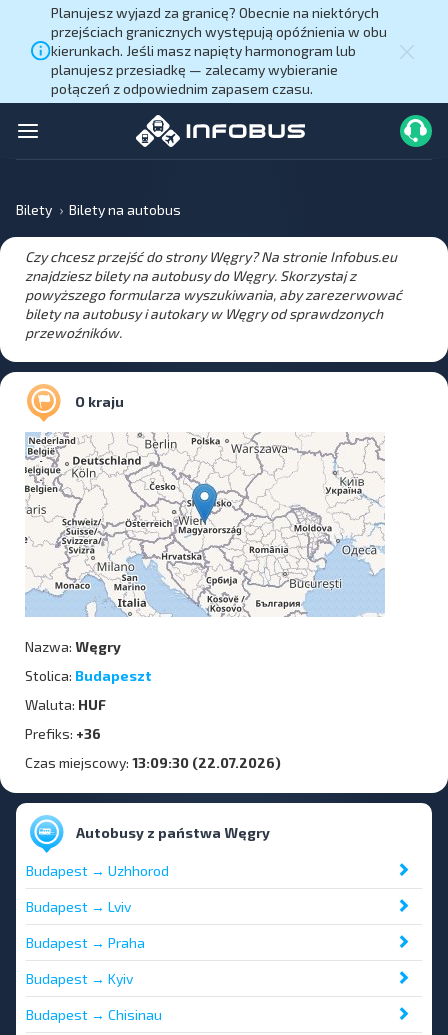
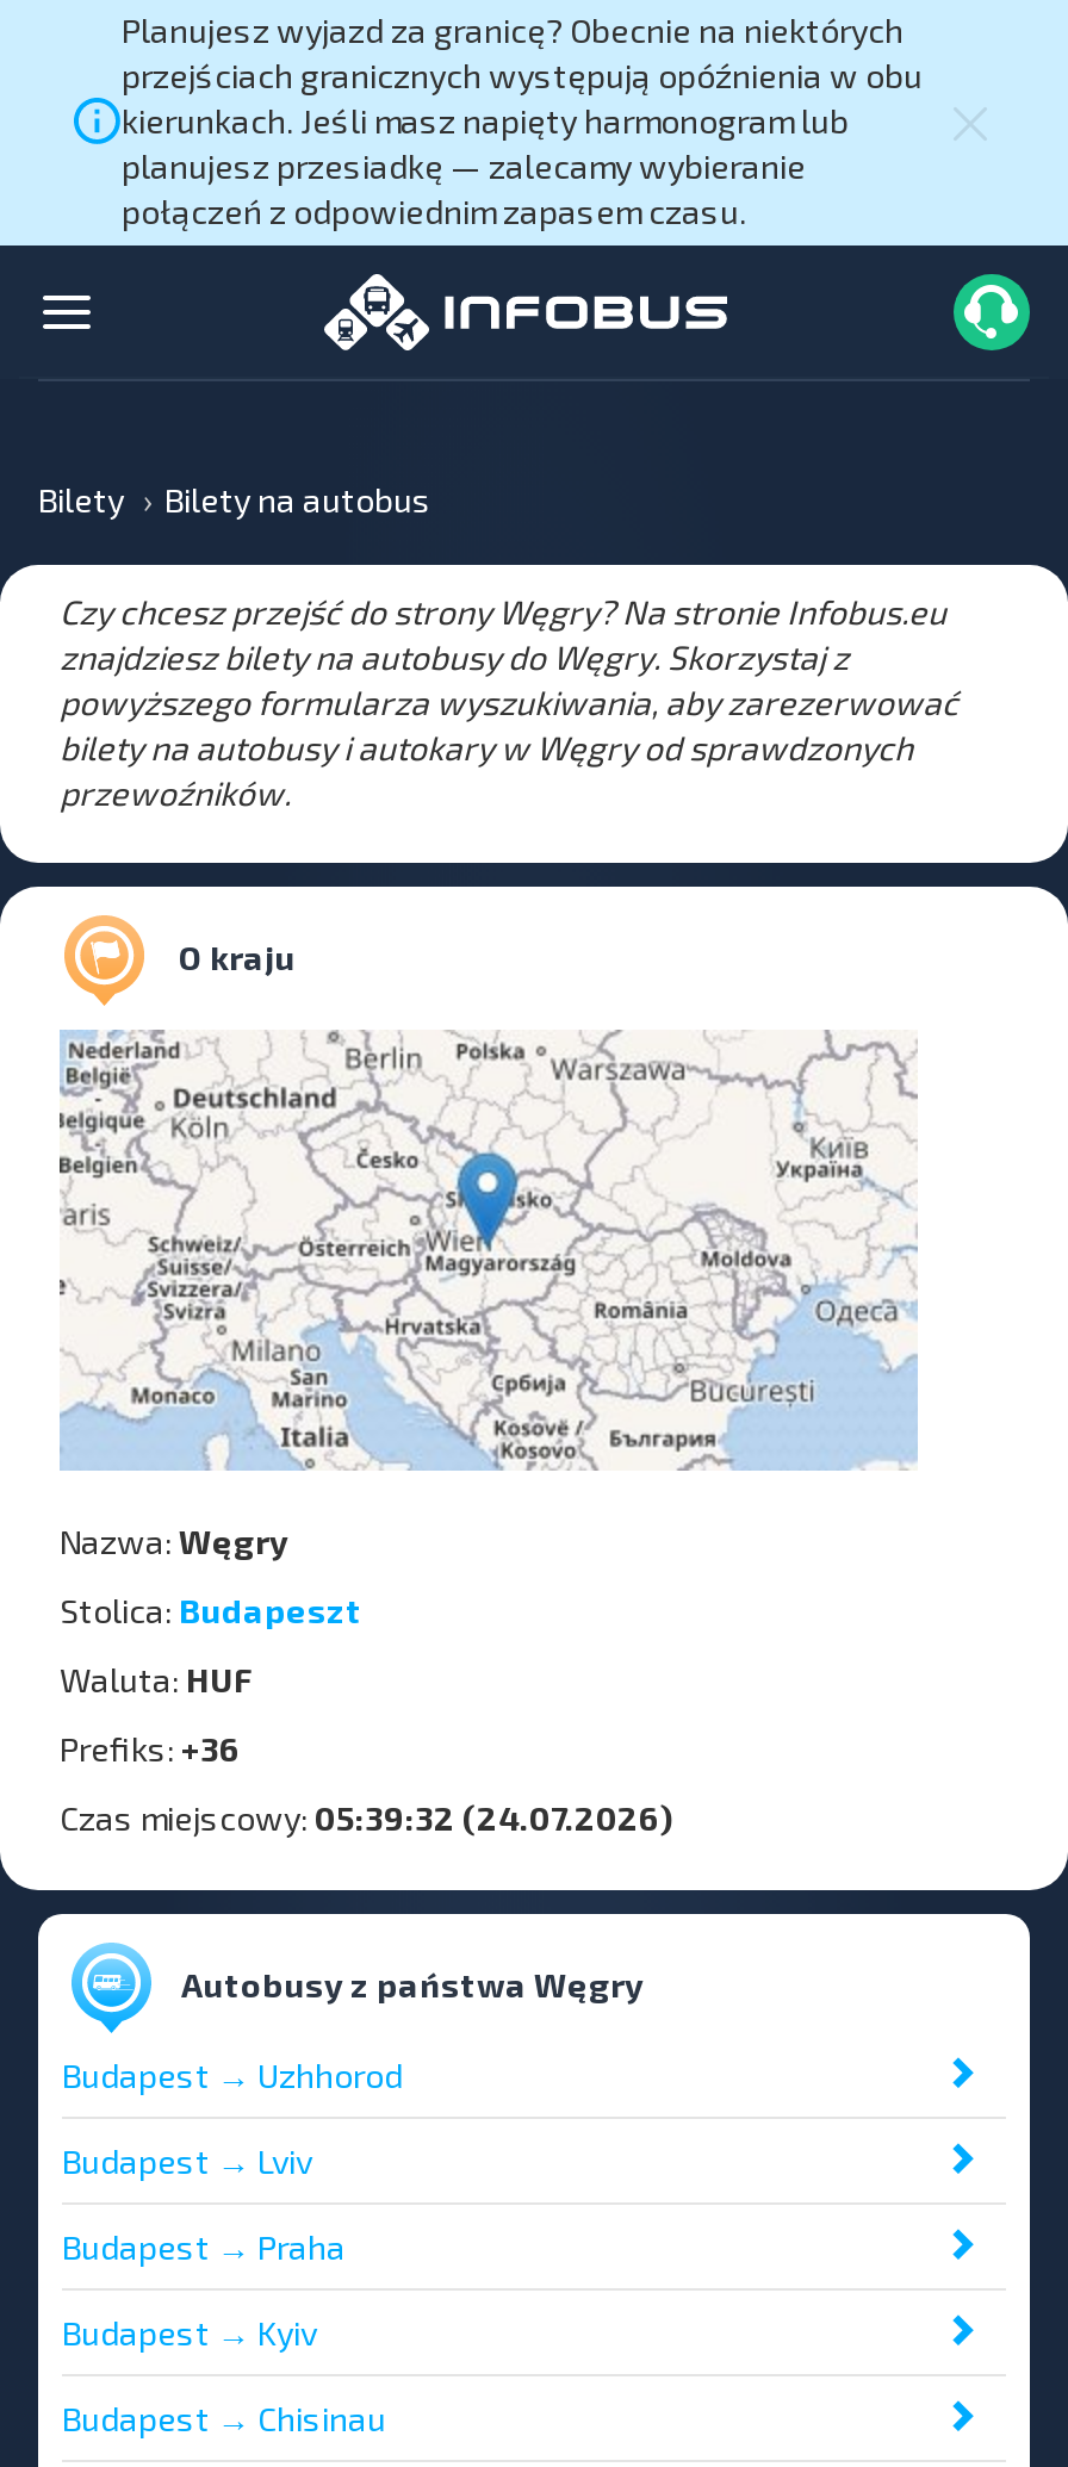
- Czas miejscowy: 13:09:30 (22.07.2026)
+ Czas miejscowy: 05:39:32 (24.07.2026)
